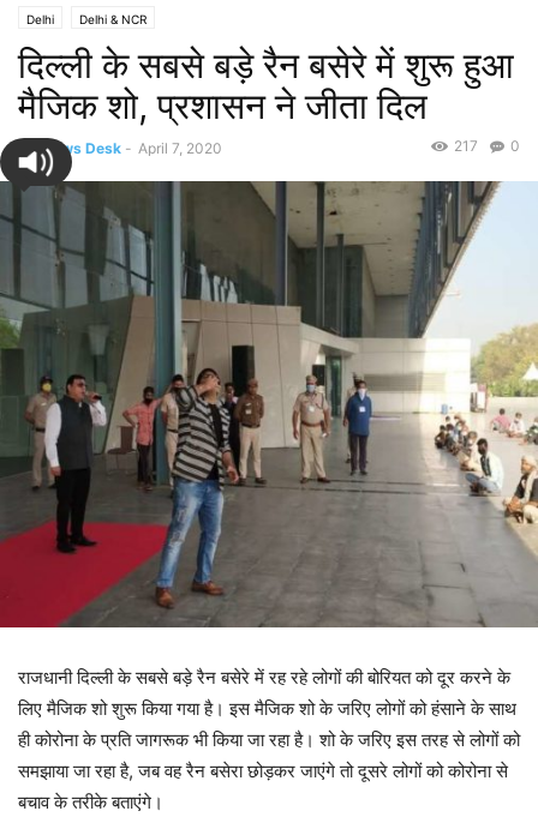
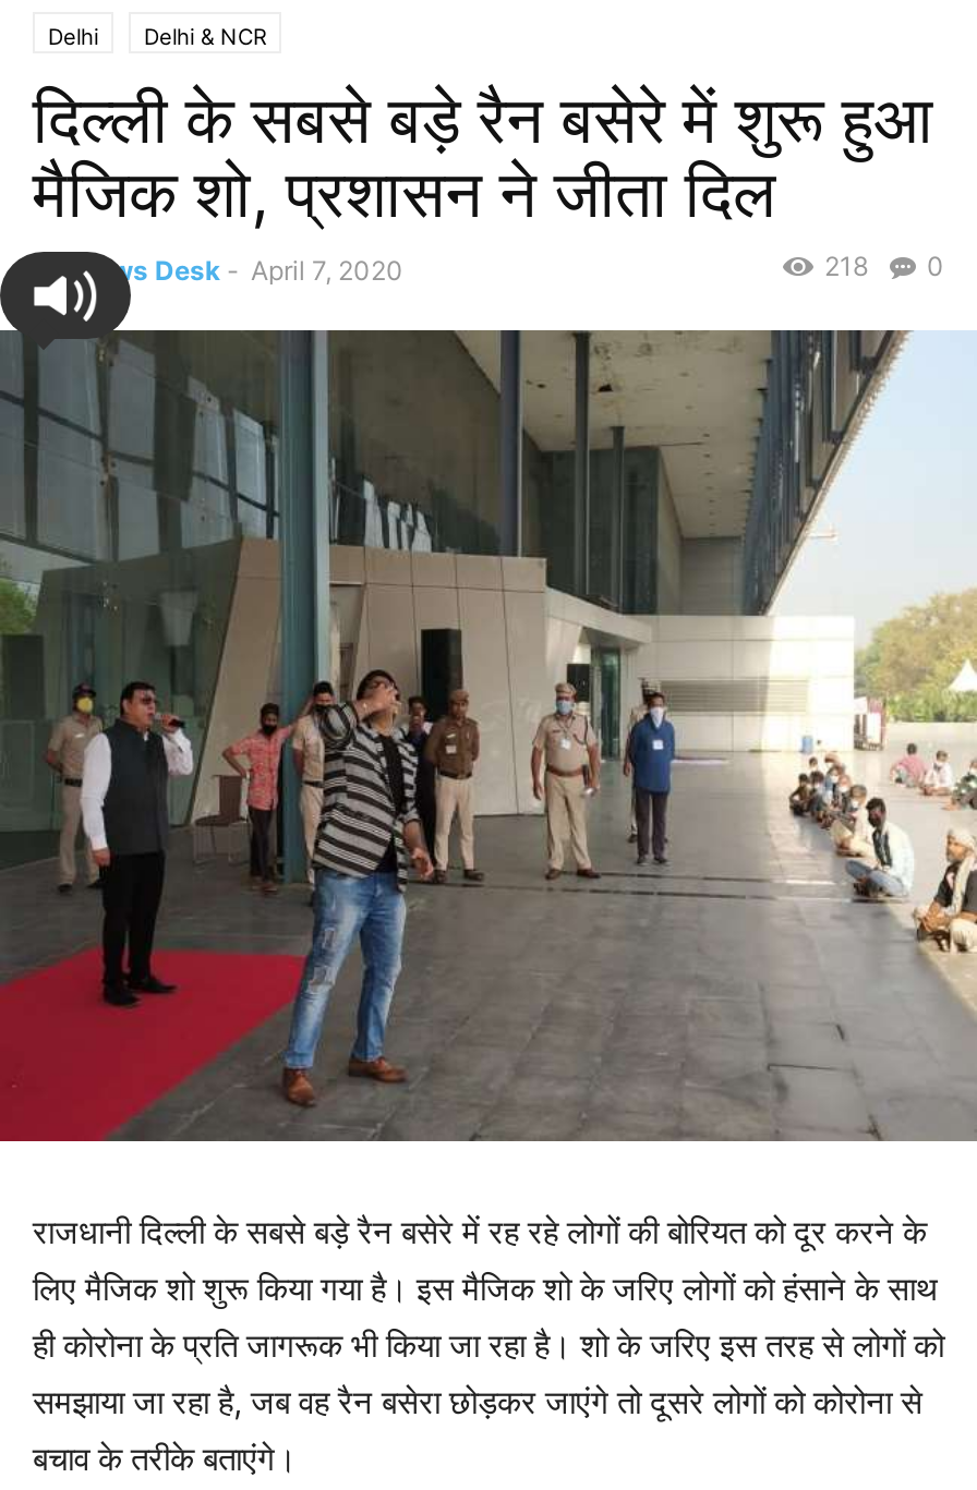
- 217 0
+ 218 0
